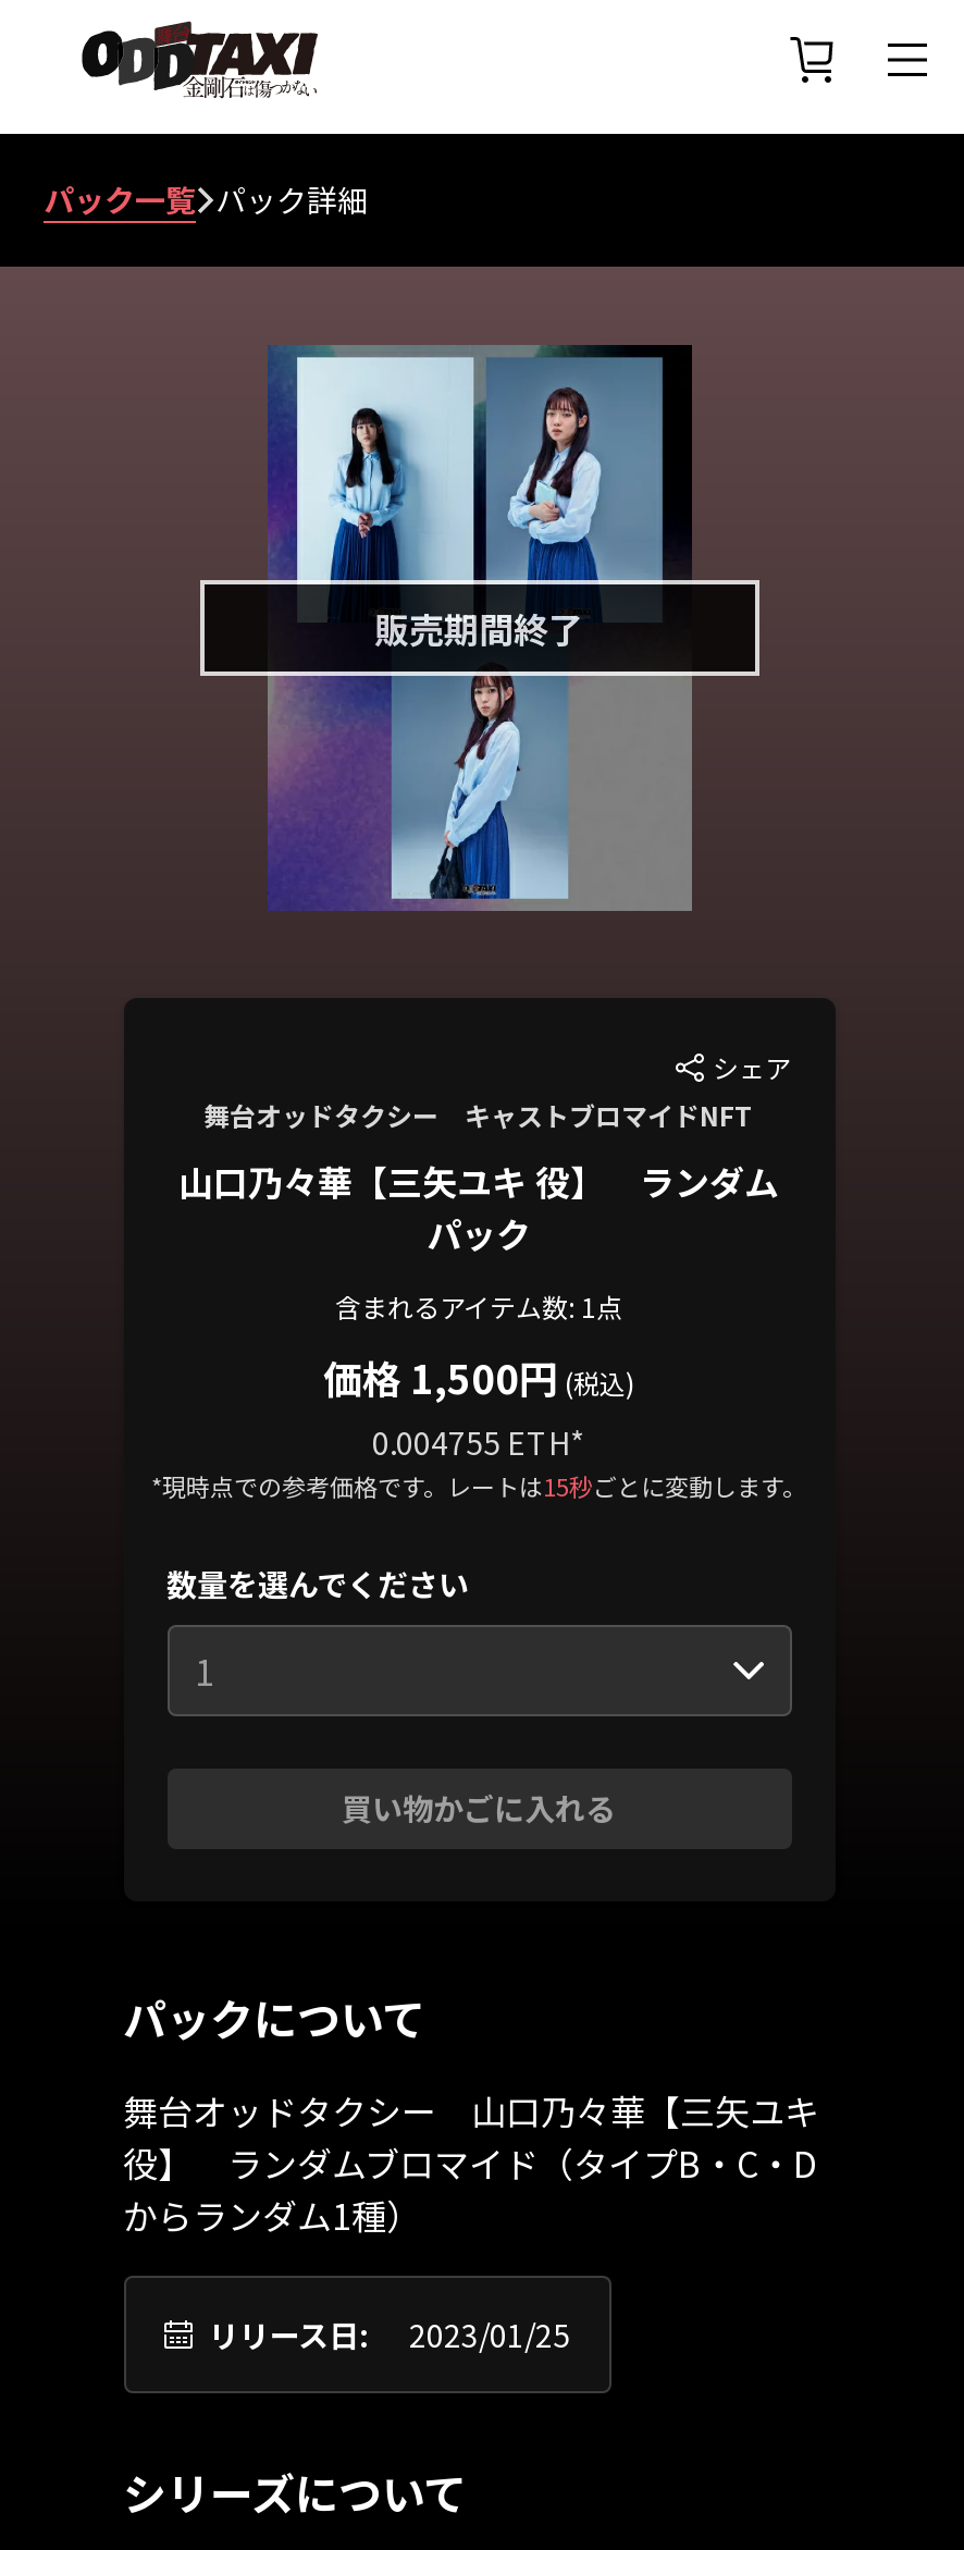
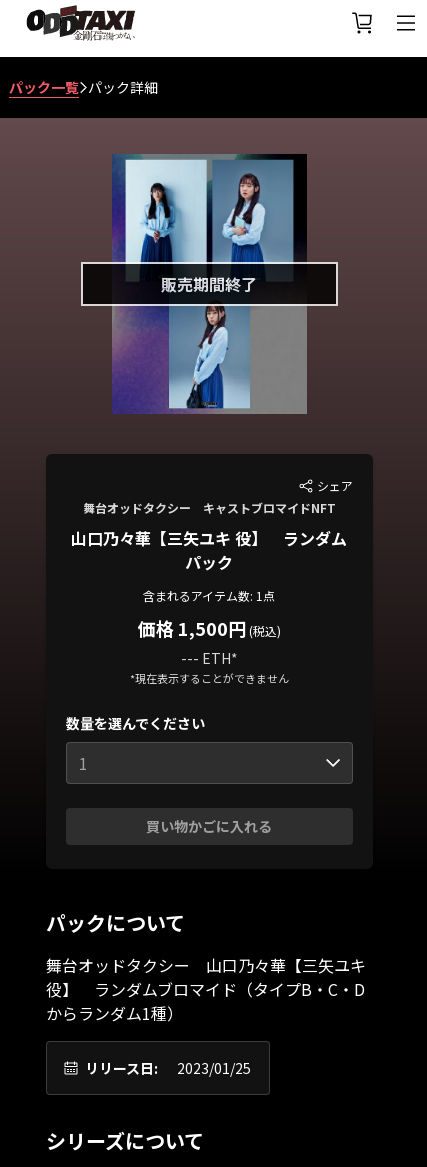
- 0.004755 ETH*
- *現時点での参考価格です。レートは15秒ごとに変動します。
+ --- ETH*
+ *現在表示することができません
